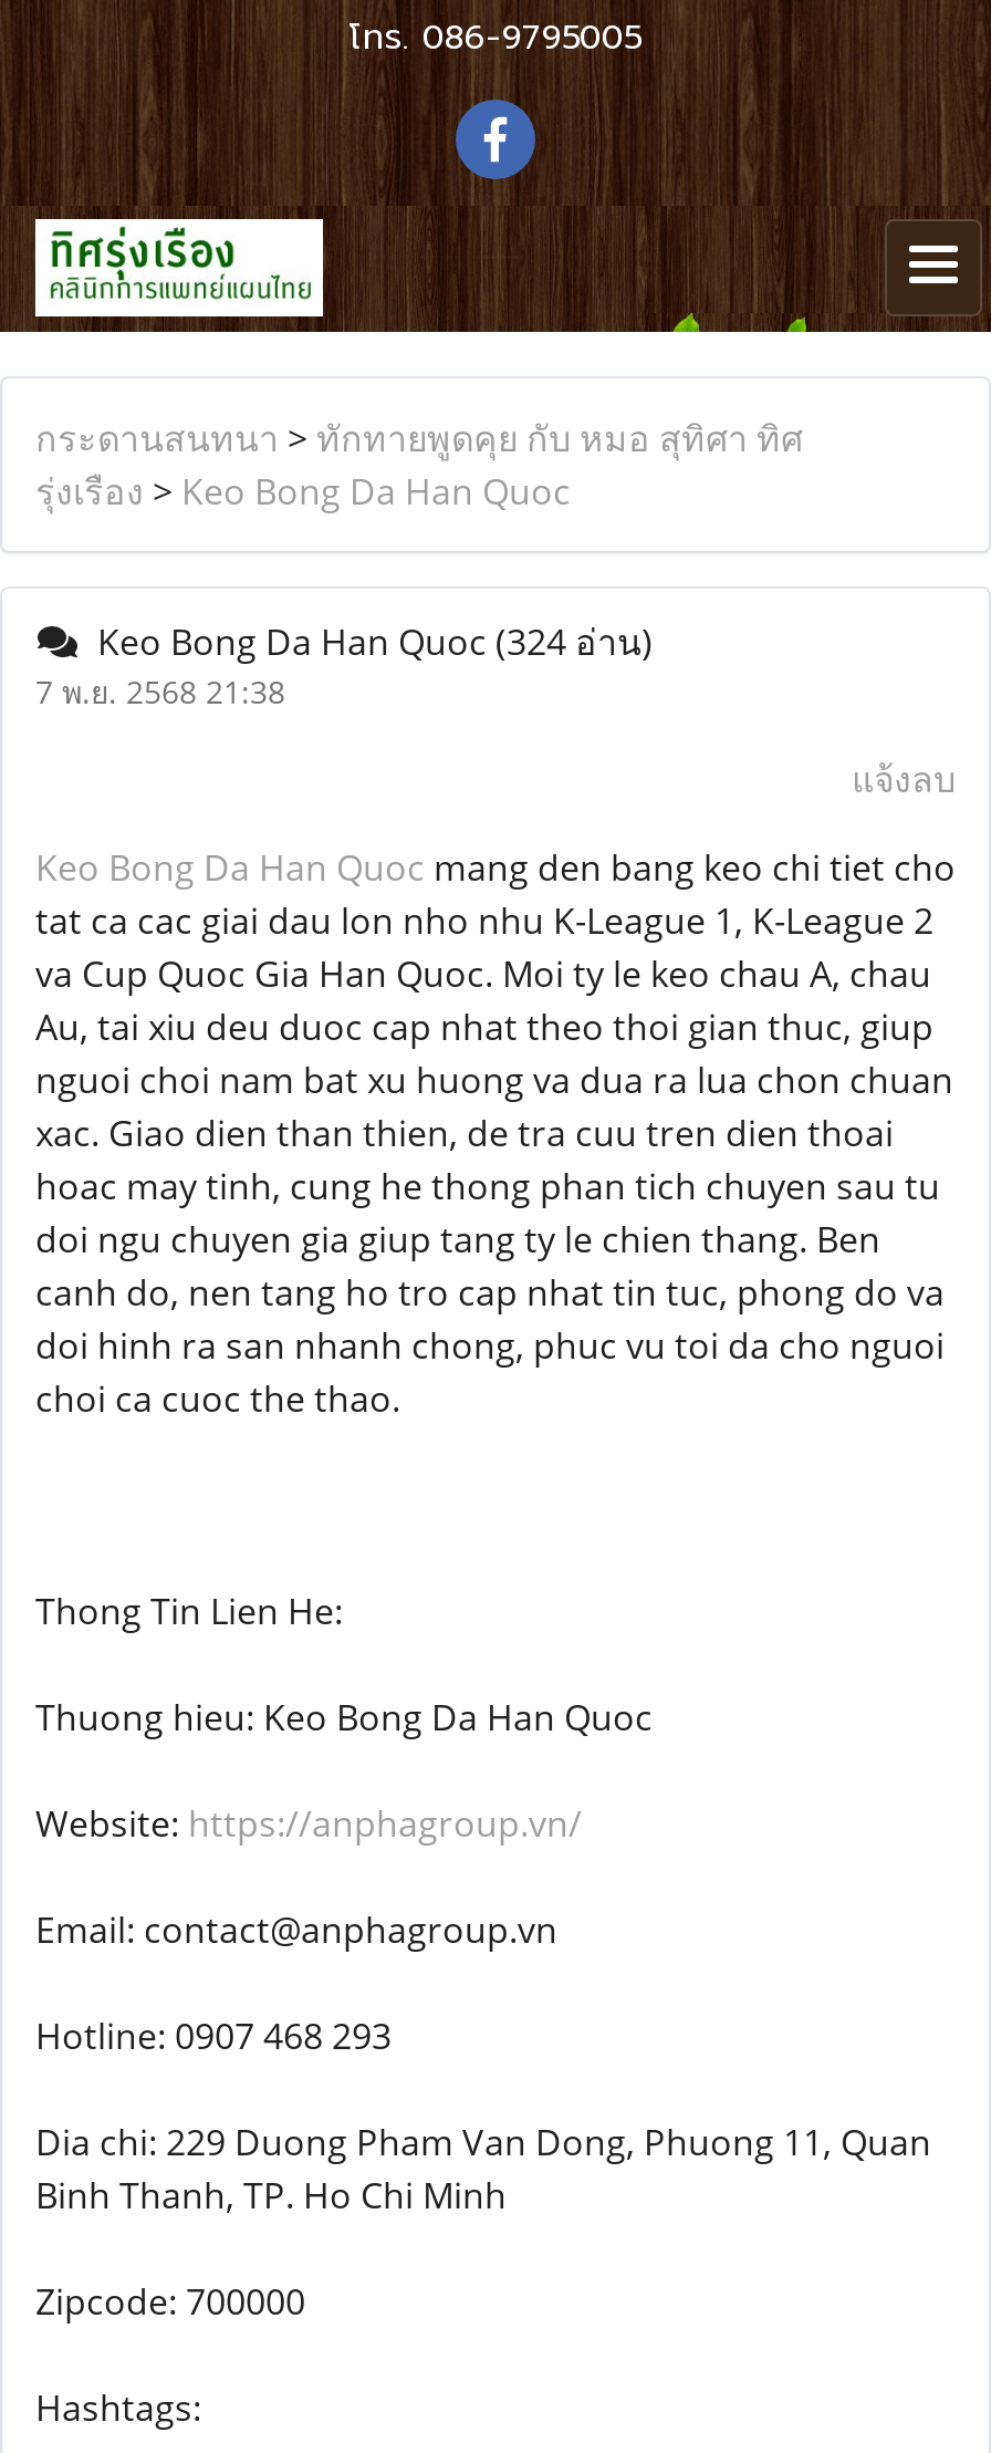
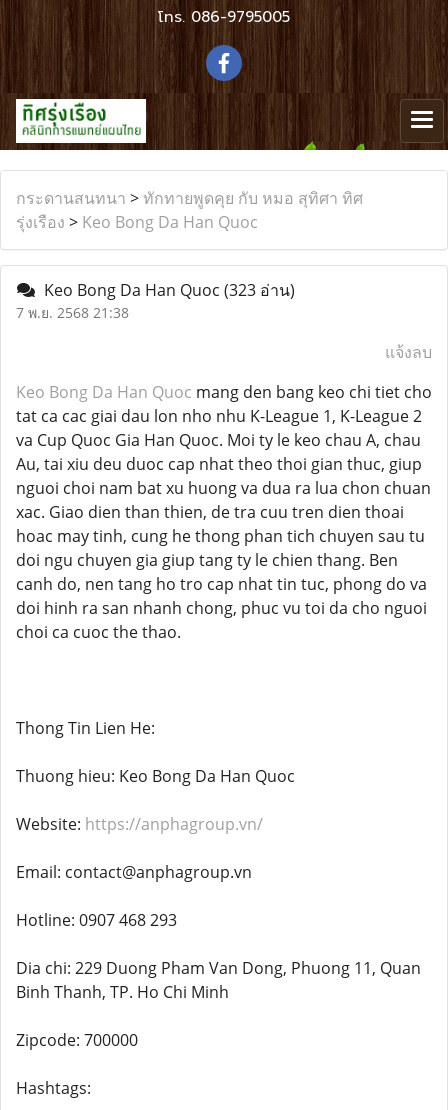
- Keo Bong Da Han Quoc (324 อ่าน)
+ Keo Bong Da Han Quoc (323 อ่าน)
